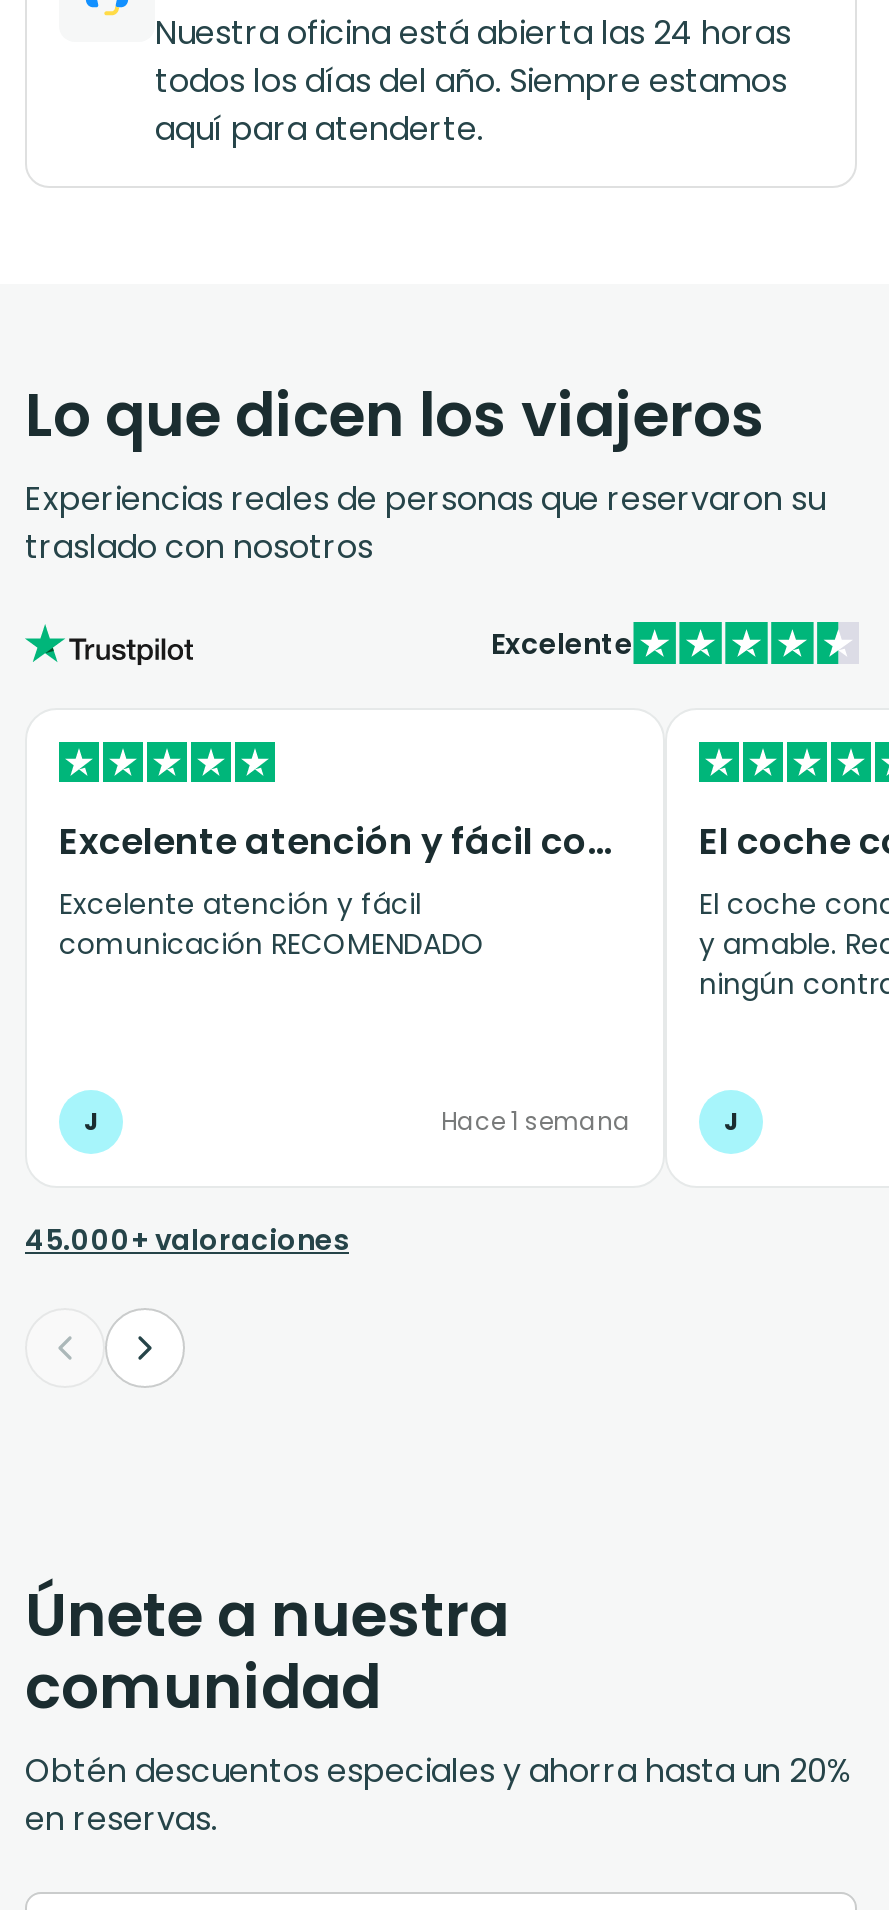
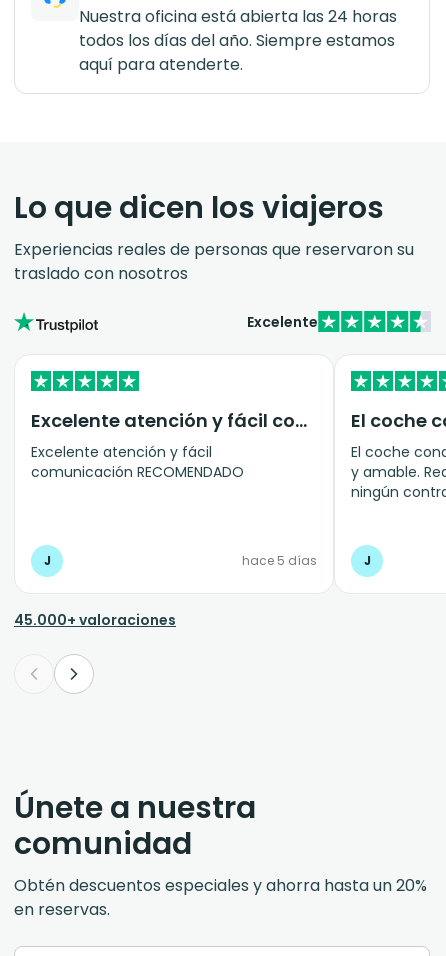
- Hace 1 semana
+ hace 5 días
